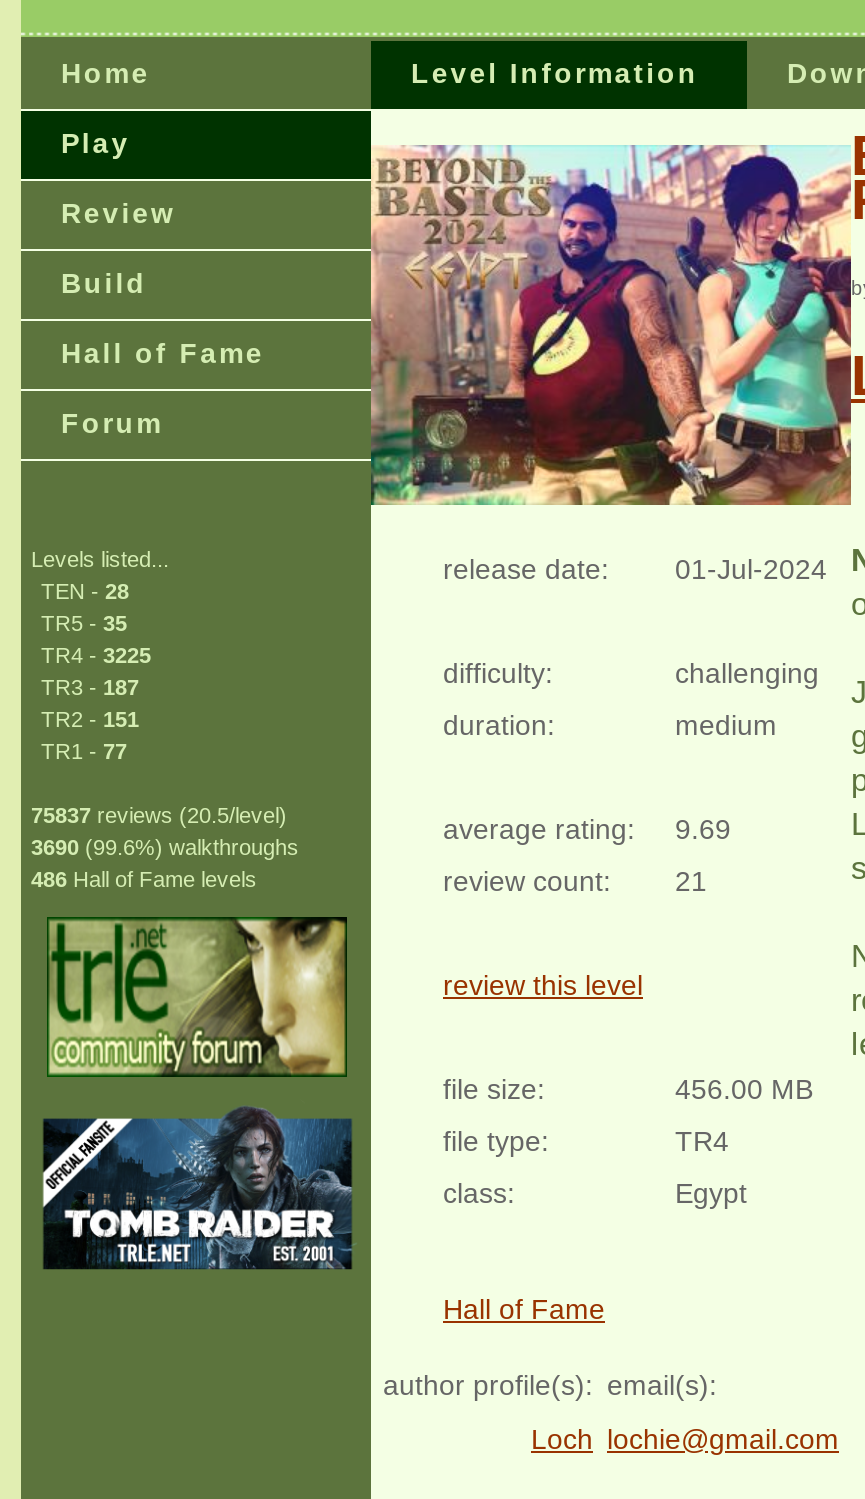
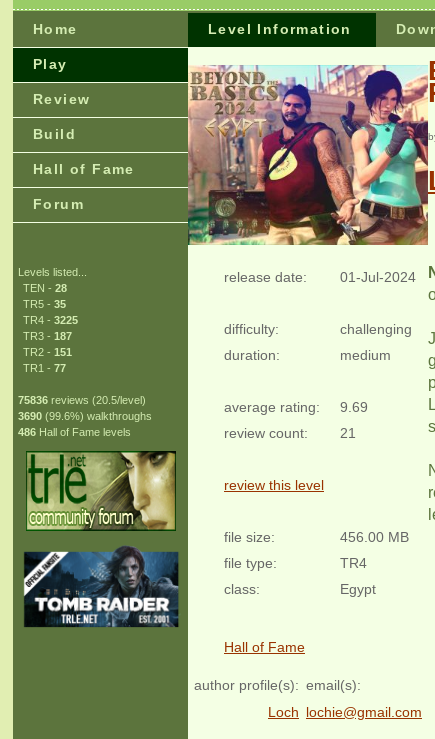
- 75837 reviews (20.5/level)
+ 75836 reviews (20.5/level)
